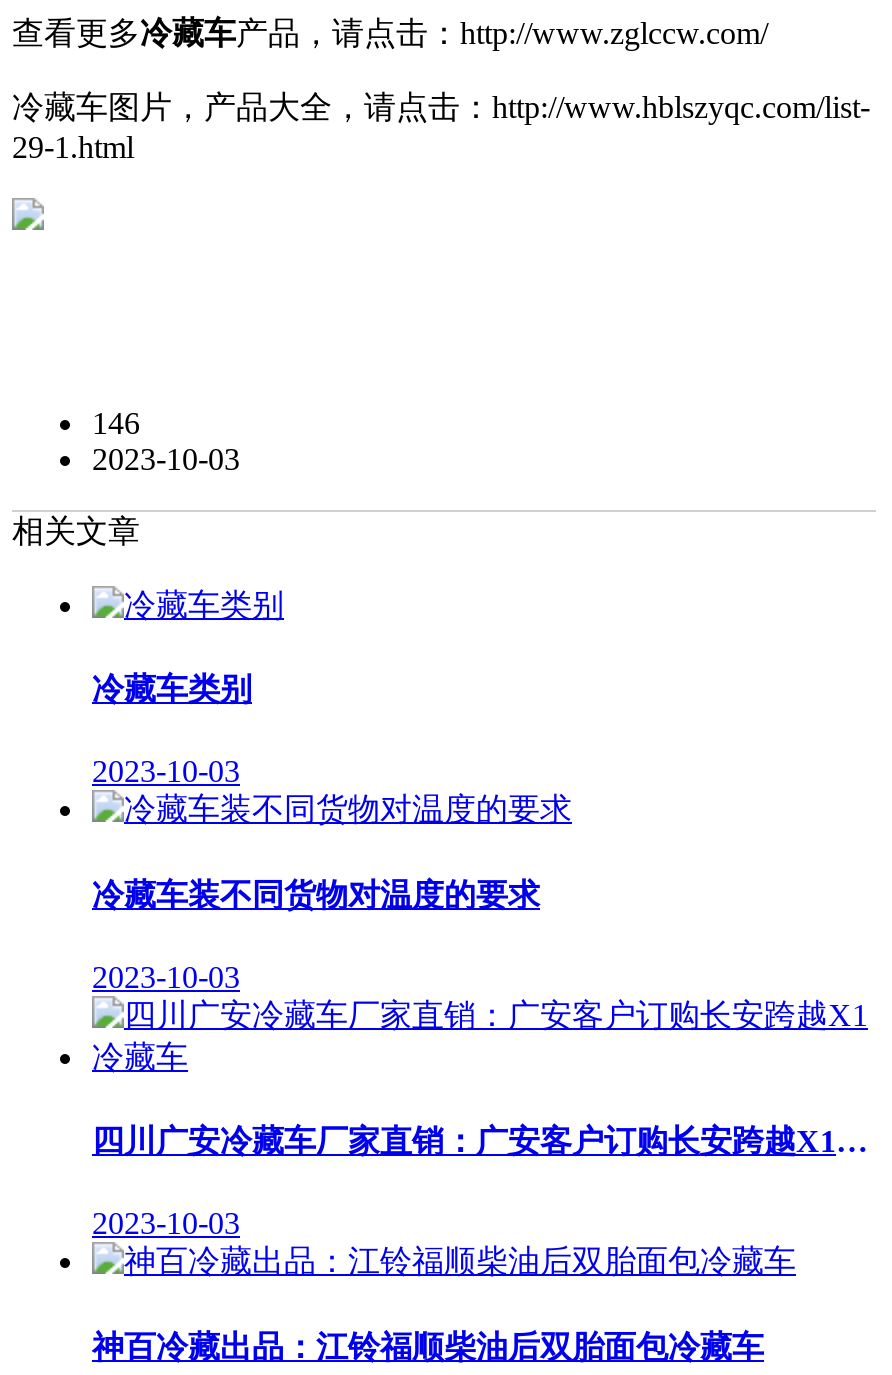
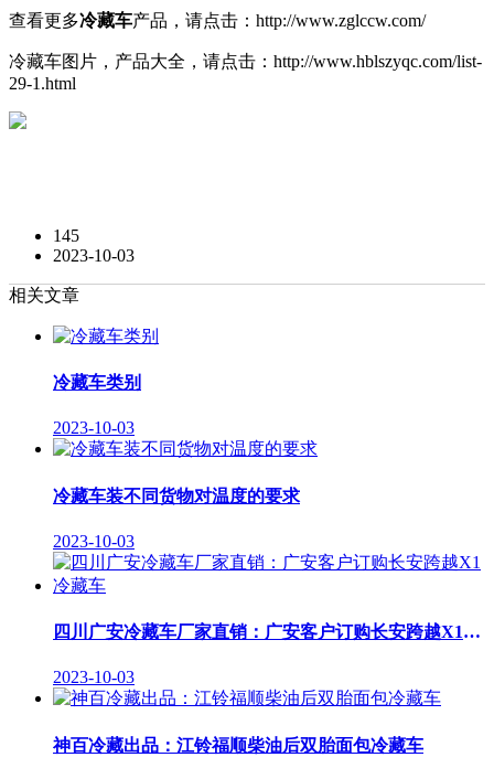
- 146
+ 145
